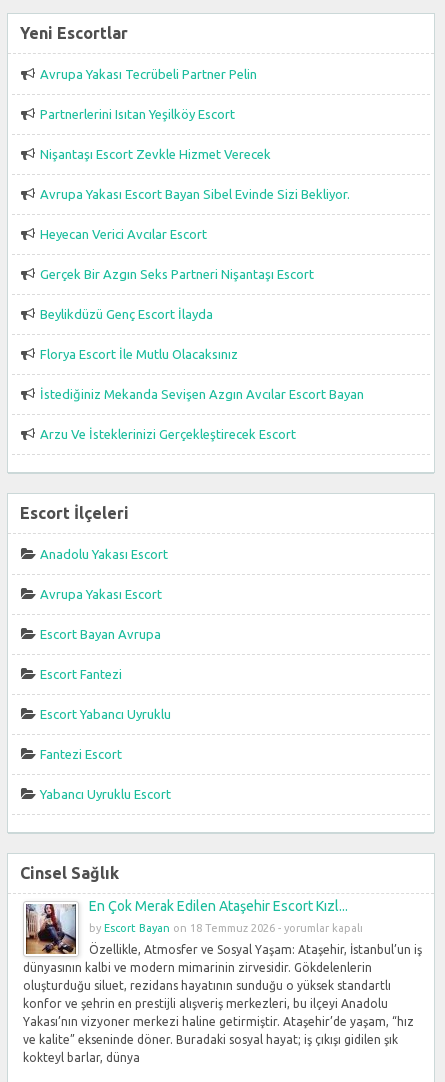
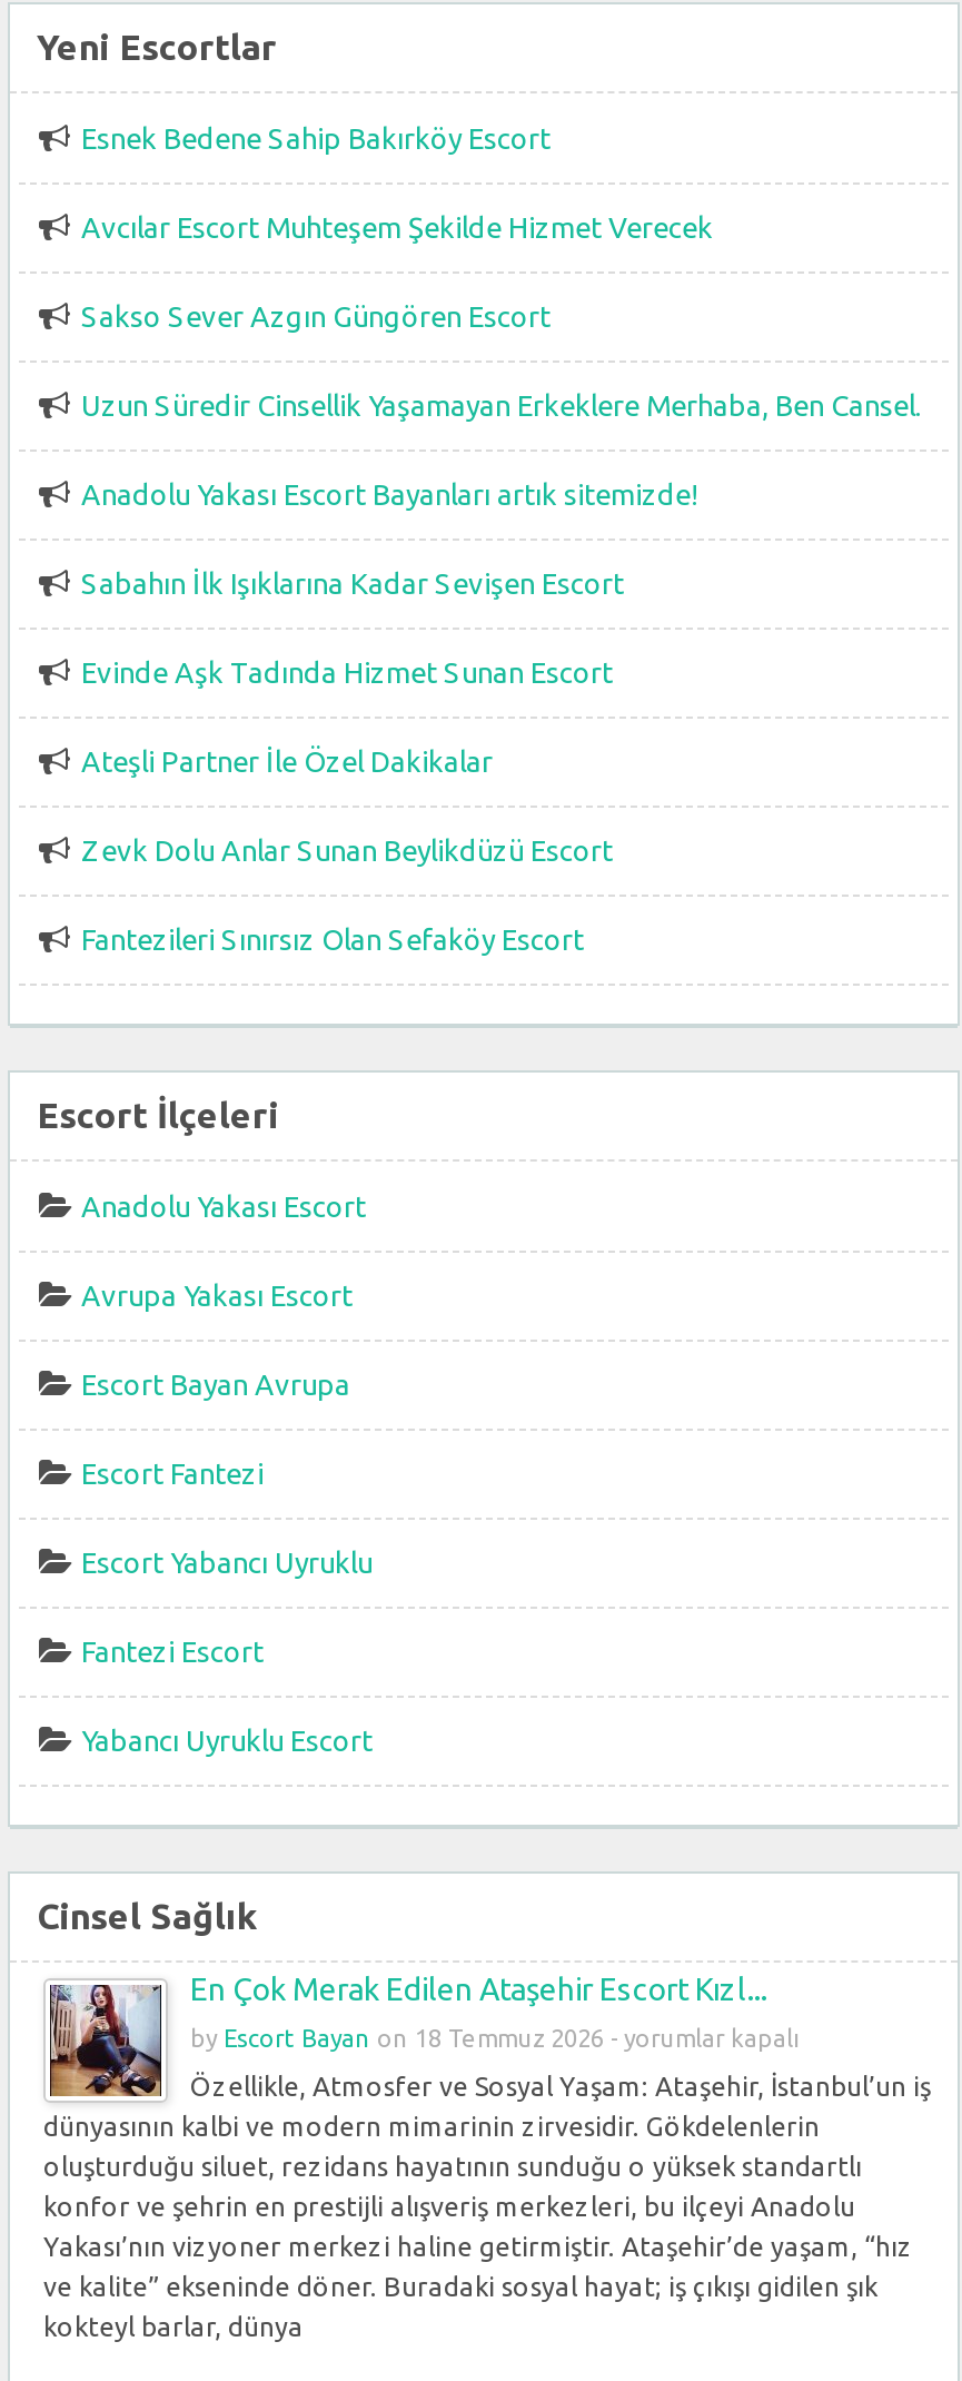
- Avrupa Yakası Tecrübeli Partner Pelin
+ Esnek Bedene Sahip Bakırköy Escort

- Partnerlerini Isıtan Yeşilköy Escort
+ Avcılar Escort Muhteşem Şekilde Hizmet Verecek

- Nişantaşı Escort Zevkle Hizmet Verecek
+ Sakso Sever Azgın Güngören Escort

- Avrupa Yakası Escort Bayan Sibel Evinde Sizi Bekliyor.
+ Uzun Süredir Cinsellik Yaşamayan Erkeklere Merhaba, Ben Cansel.

- Heyecan Verici Avcılar Escort
+ Anadolu Yakası Escort Bayanları artık sitemizde!

- Gerçek Bir Azgın Seks Partneri Nişantaşı Escort
+ Sabahın İlk Işıklarına Kadar Sevişen Escort

- Beylikdüzü Genç Escort İlayda
+ Evinde Aşk Tadında Hizmet Sunan Escort

- Florya Escort İle Mutlu Olacaksınız
+ Ateşli Partner İle Özel Dakikalar

- İstediğiniz Mekanda Sevişen Azgın Avcılar Escort Bayan
+ Zevk Dolu Anlar Sunan Beylikdüzü Escort

- Arzu Ve İsteklerinizi Gerçekleştirecek Escort
+ Fantezileri Sınırsız Olan Sefaköy Escort
